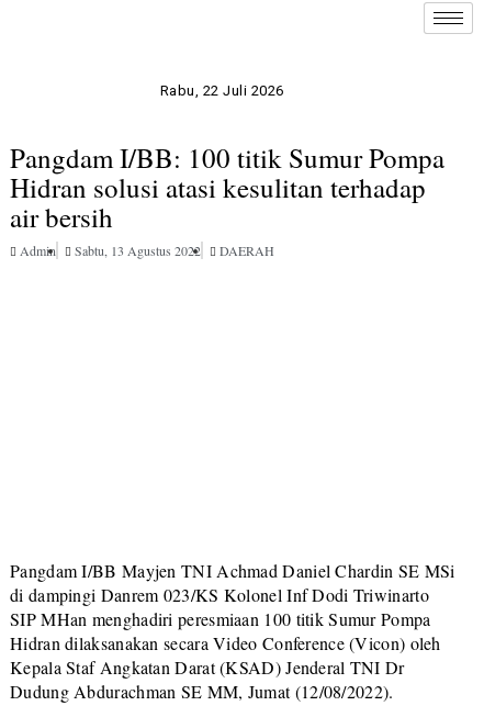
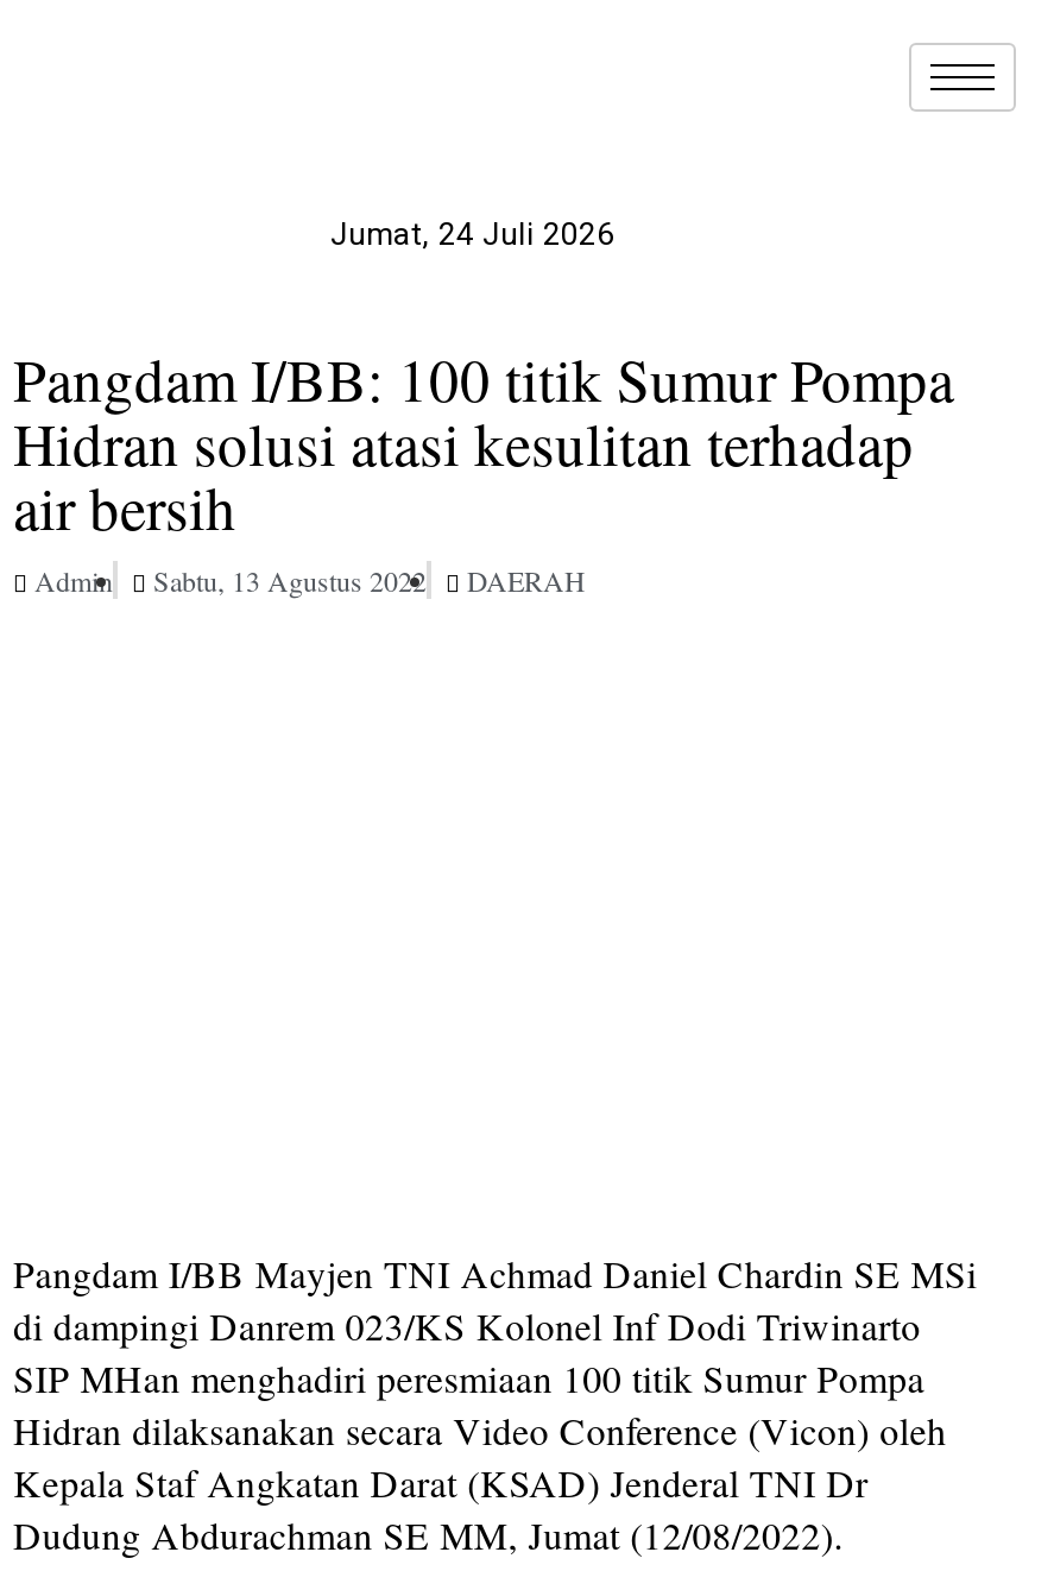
- Rabu, 22 Juli 2026
+ Jumat, 24 Juli 2026
